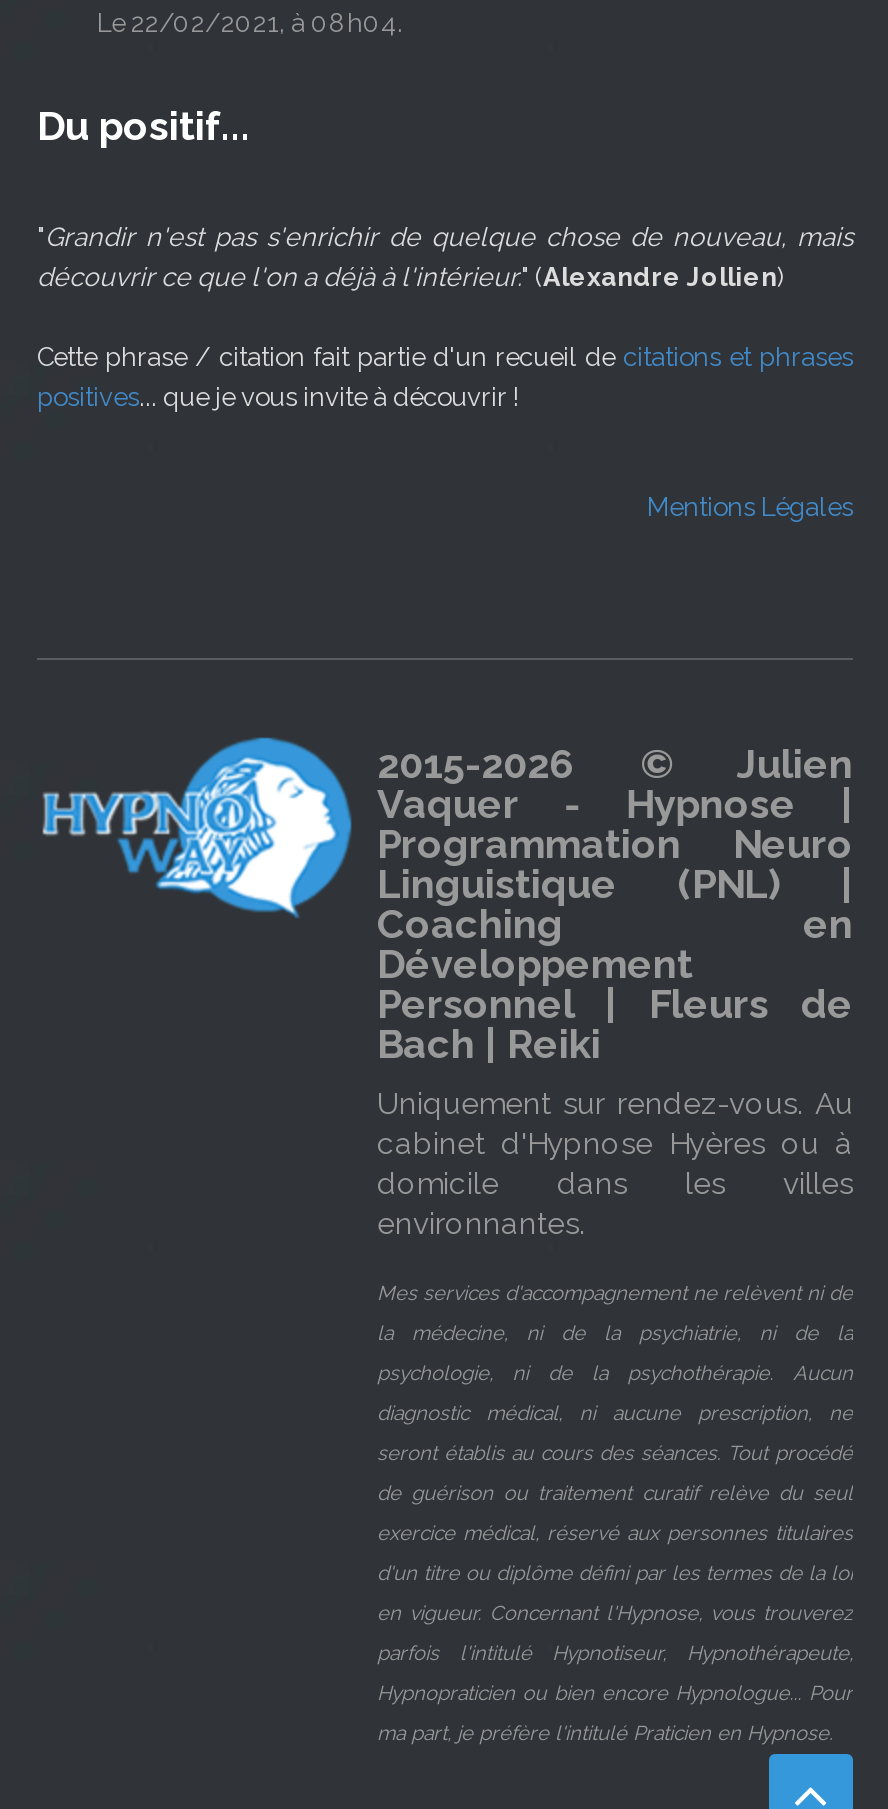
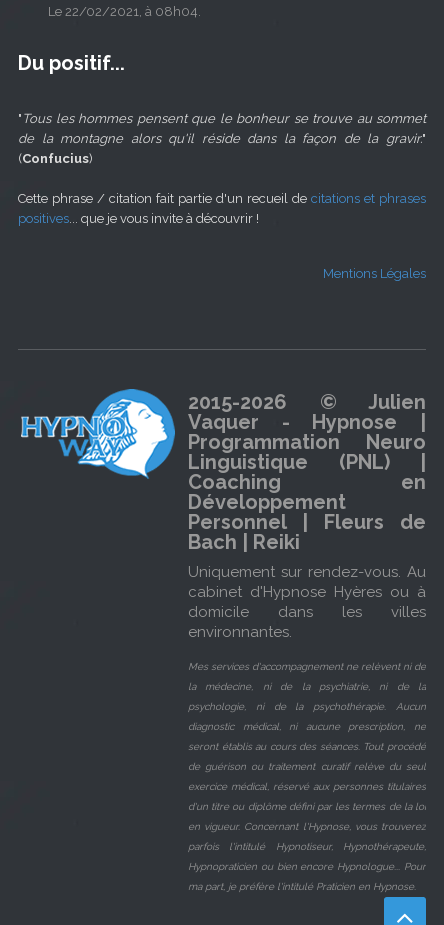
- "Grandir n'est pas s'enrichir de quelque chose de nouveau, mais
- découvrir ce que l'on a déjà à l'intérieur. " (Alexandre Jollien)
+ " Tous les hommes pensent que le bonheur se trouve au sommet
+ de la montagne alors qu'il réside dans la façon de la gravir."
+ (Confucius)
